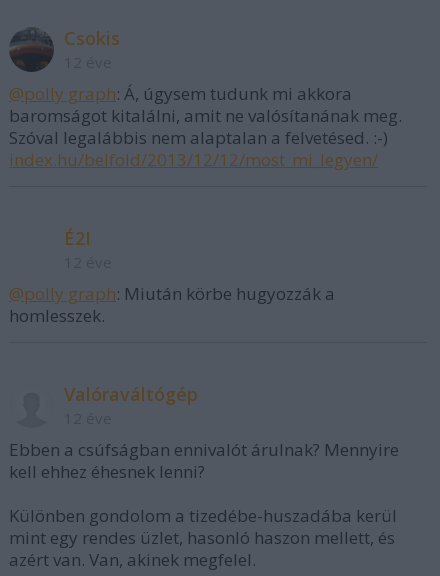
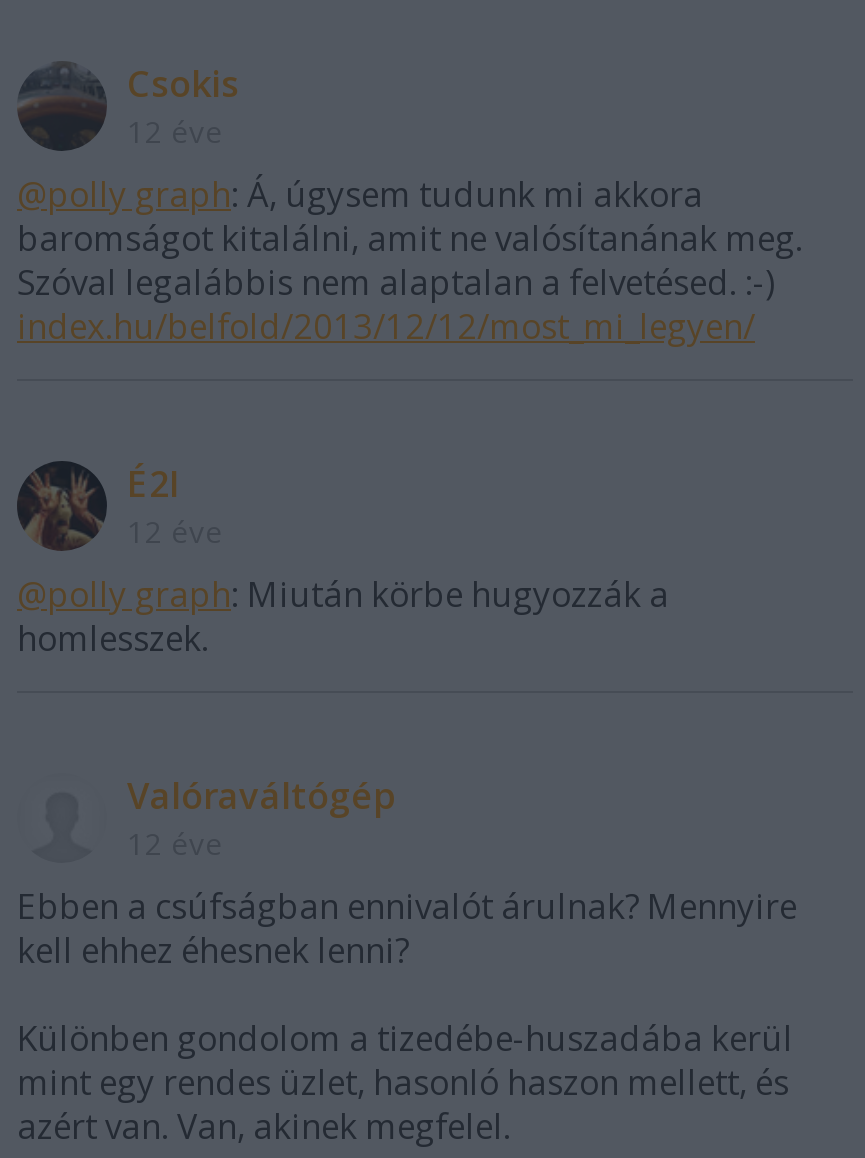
+ [image]
